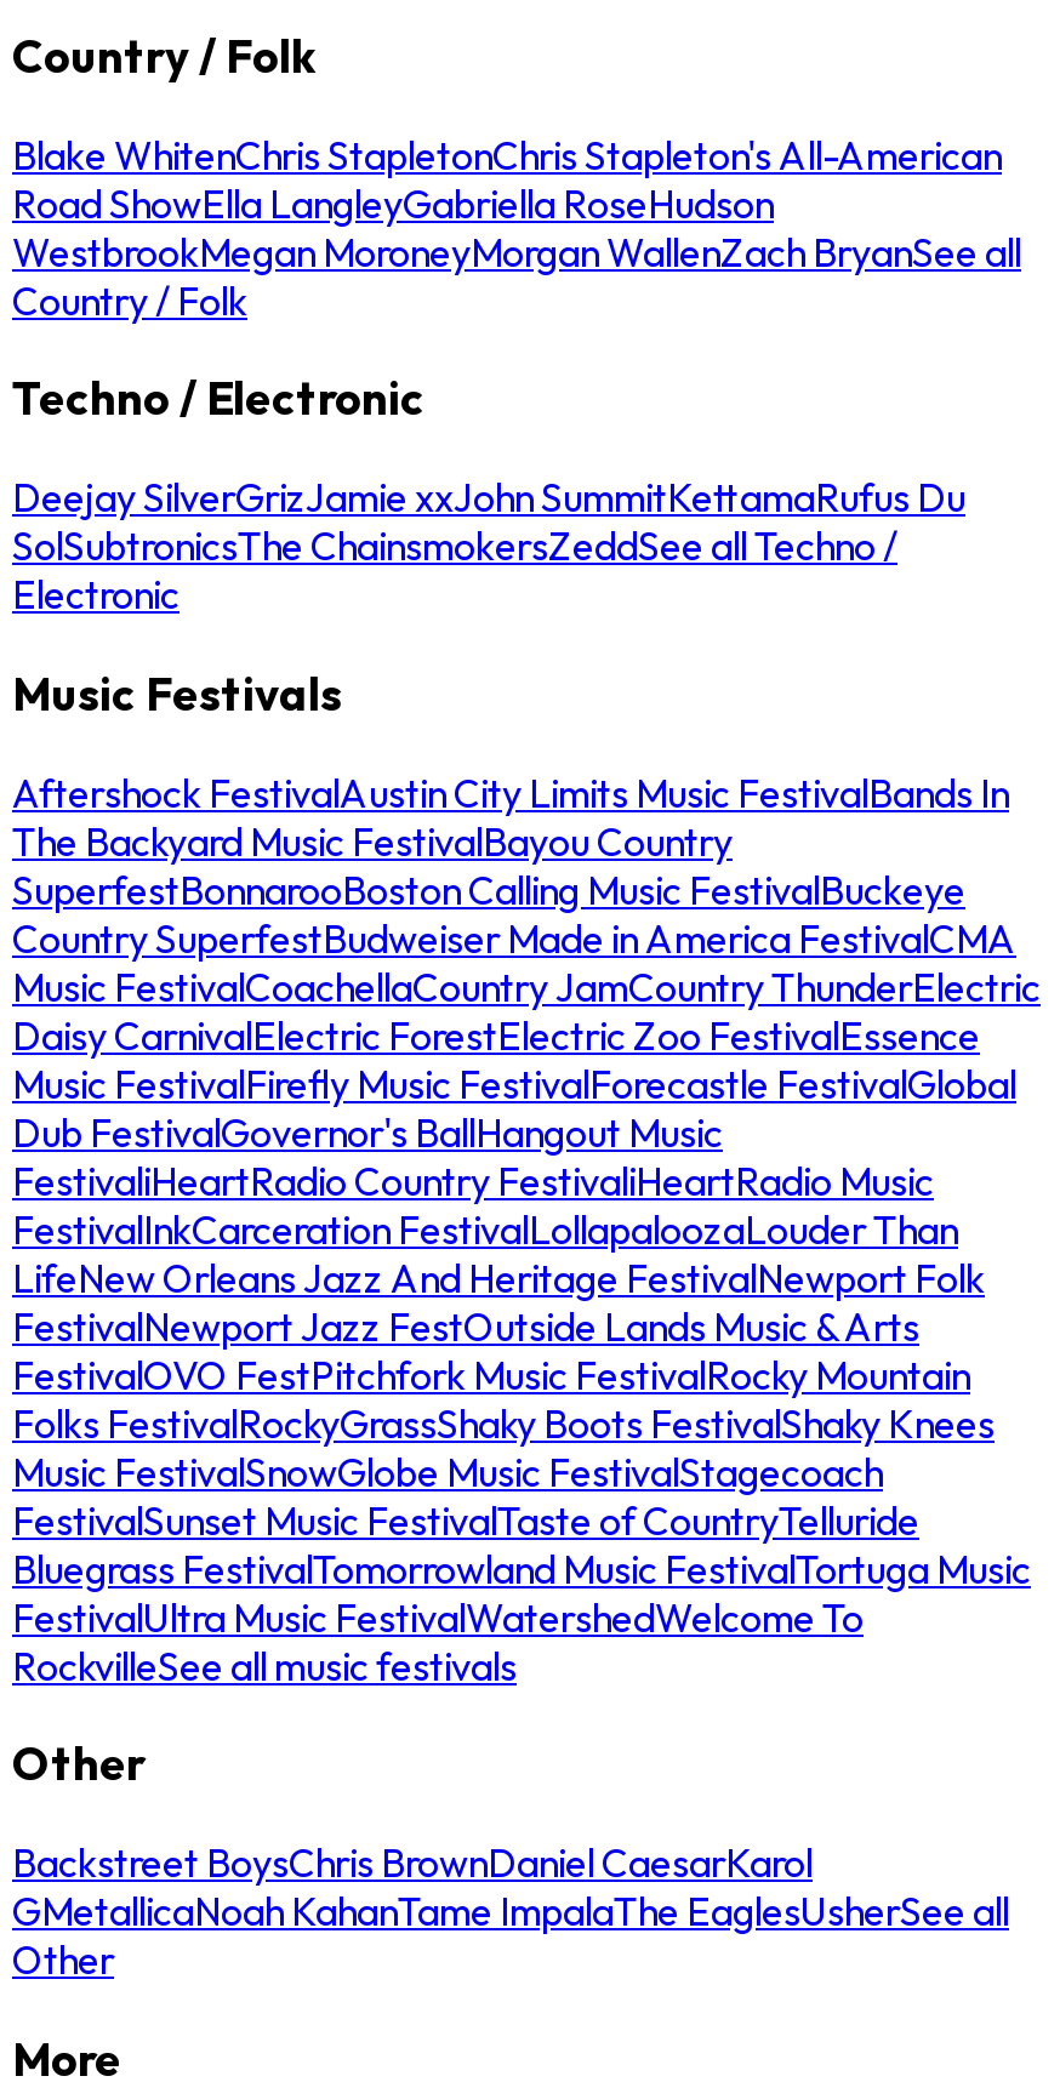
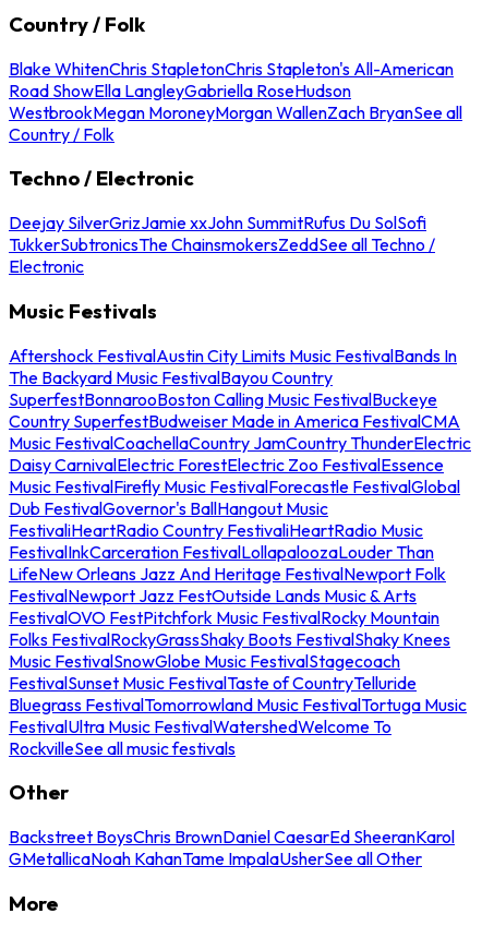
- Deejay SilverGrizJamie xxJohn SummitKettamaRufus Du
- SolSubtronicsThe ChainsmokersZeddSee all Techno /
+ Deejay SilverGrizJamie xxJohn SummitRufus Du SolSofi
+ TukkerSubtronicsThe ChainsmokersZeddSee all Techno /

- Backstreet BoysChris BrownDaniel CaesarKarol
- GMetallicaNoah KahanTame ImpalaThe EaglesUsherSee all
- Other
+ Backstreet BoysChris BrownDaniel CaesarEd SheeranKarol
+ GMetallicaNoah KahanTame ImpalaUsherSee all Other
